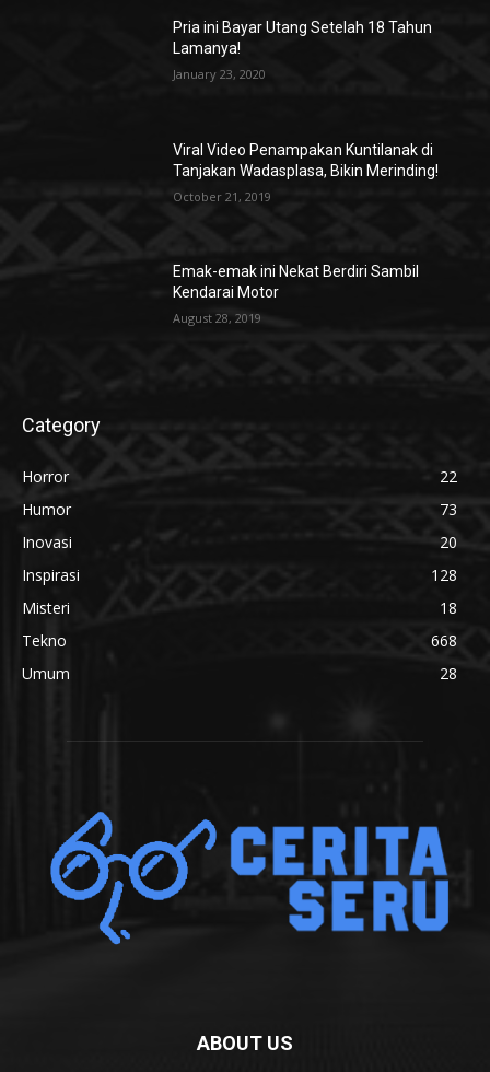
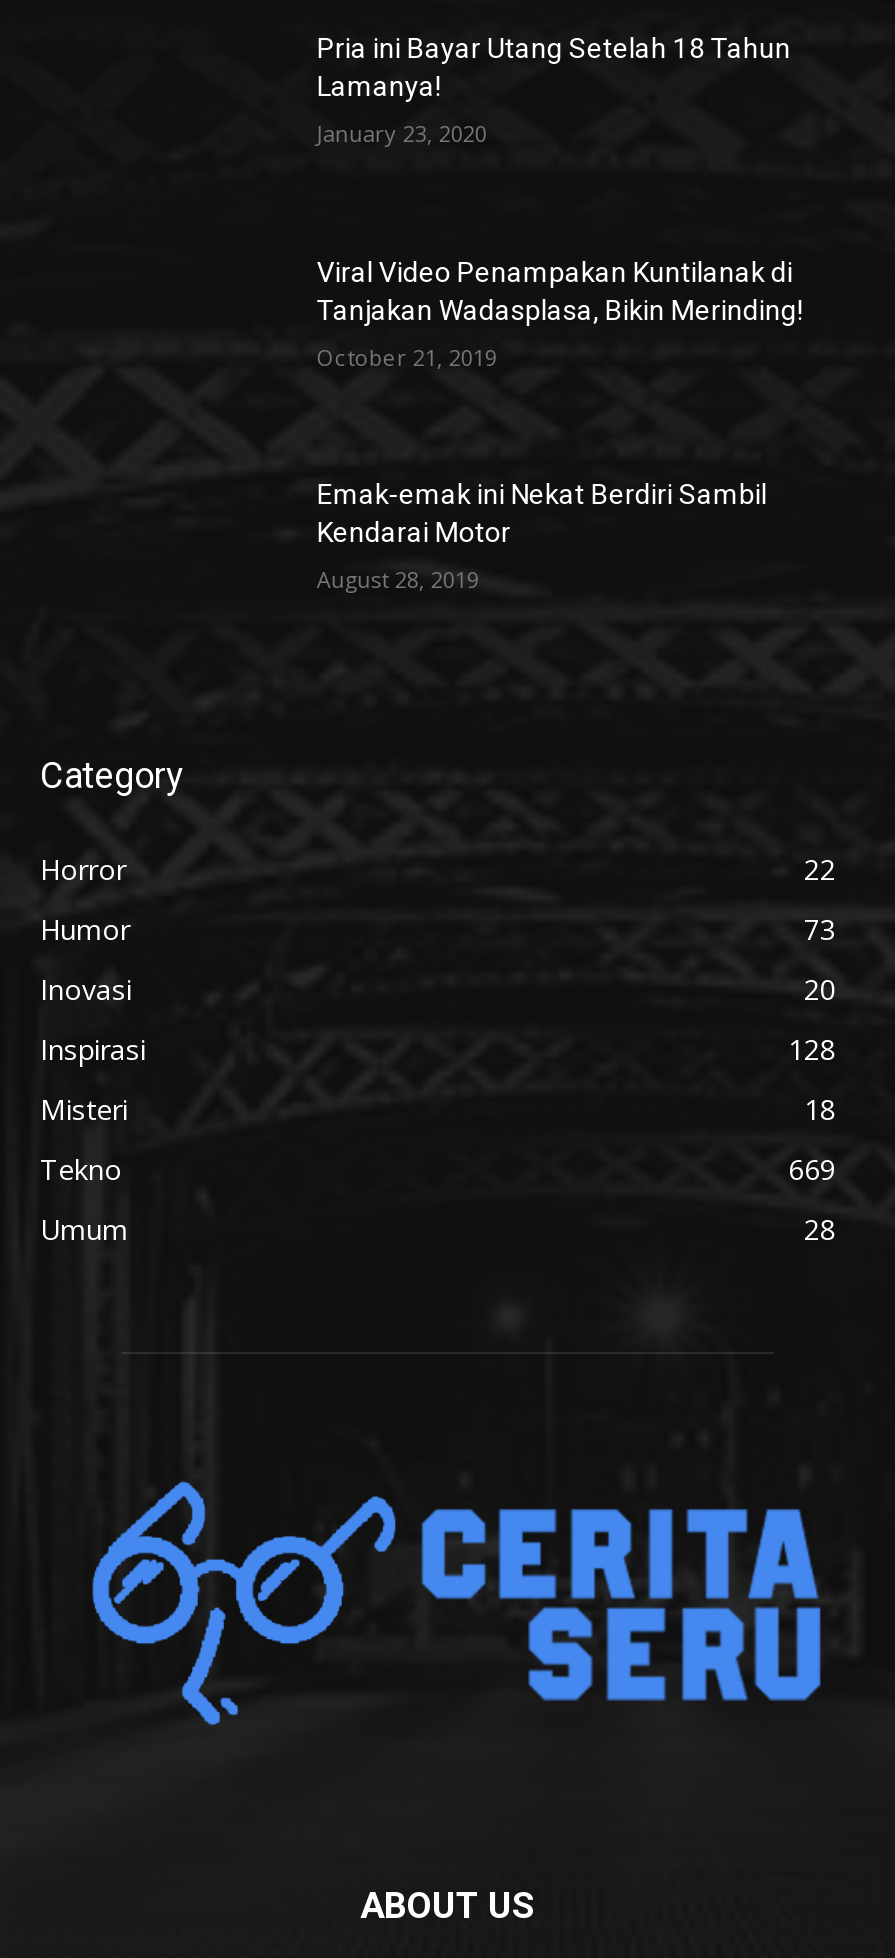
- 668
+ 669
